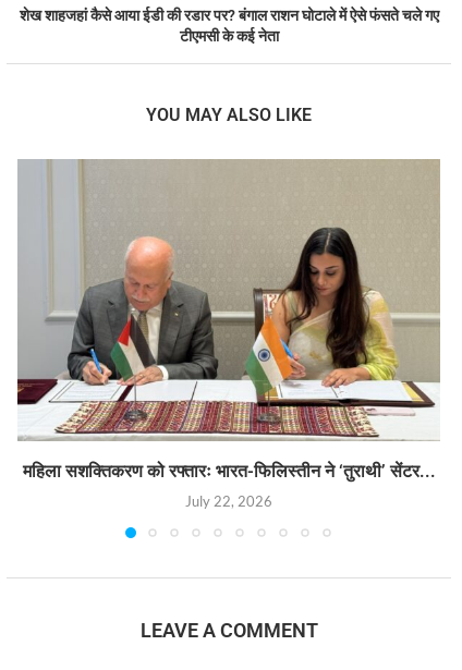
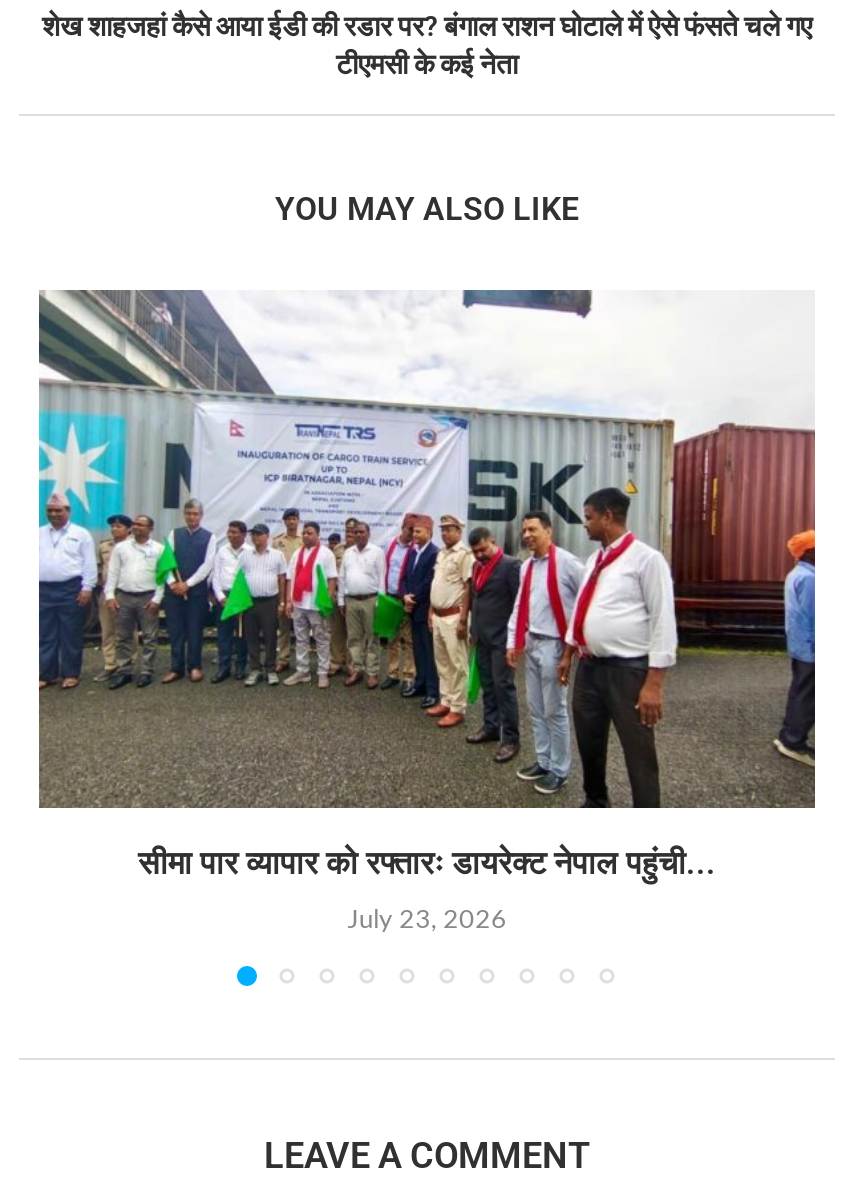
- [image]
- महिला सशक्तिकरण को रफ्तारः भारत-फिलिस्तीन ने ‘तुराथी’ सेंटर...
+ [image]
+ सीमा पार व्यापार को रफ्तारः डायरेक्ट नेपाल पहुंची...

- July 22, 2026
+ July 23, 2026
